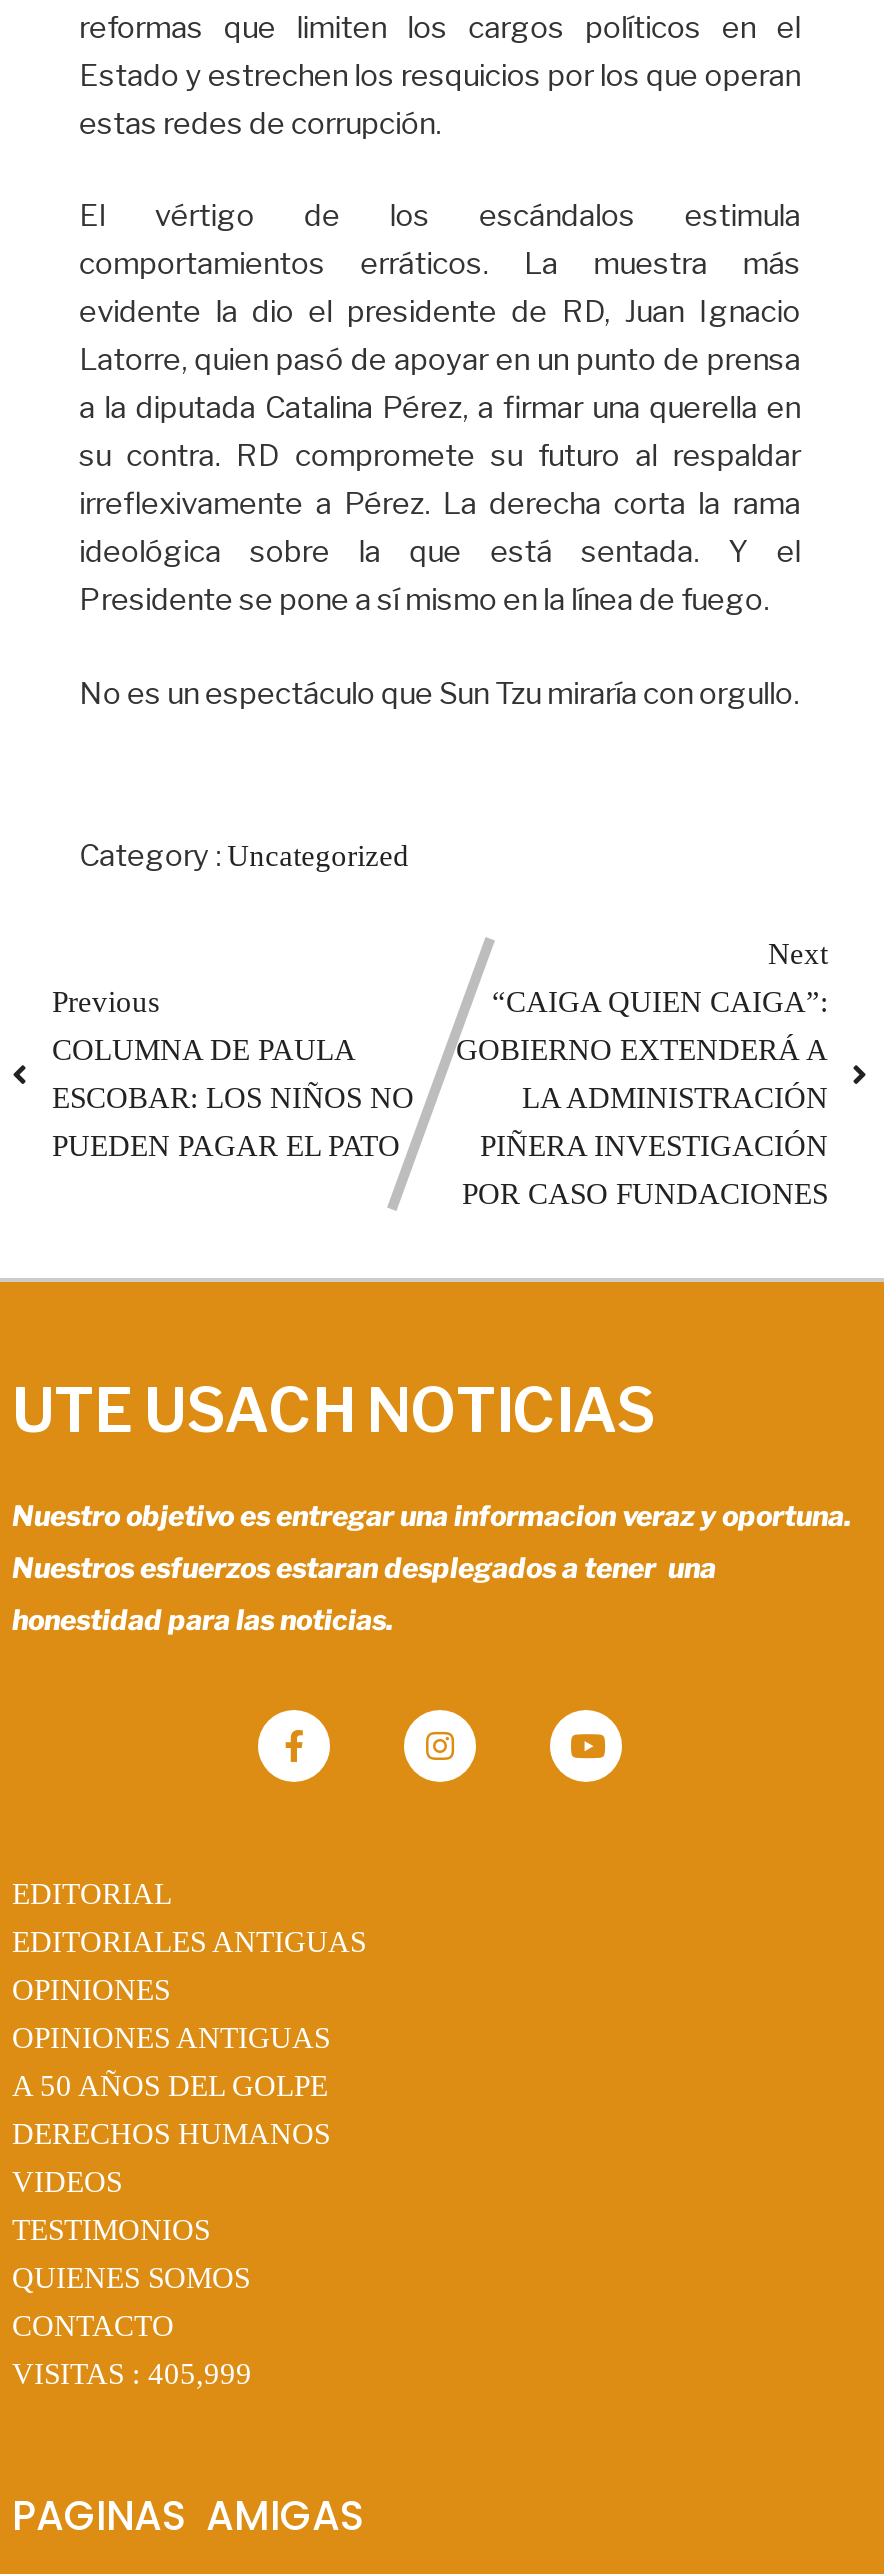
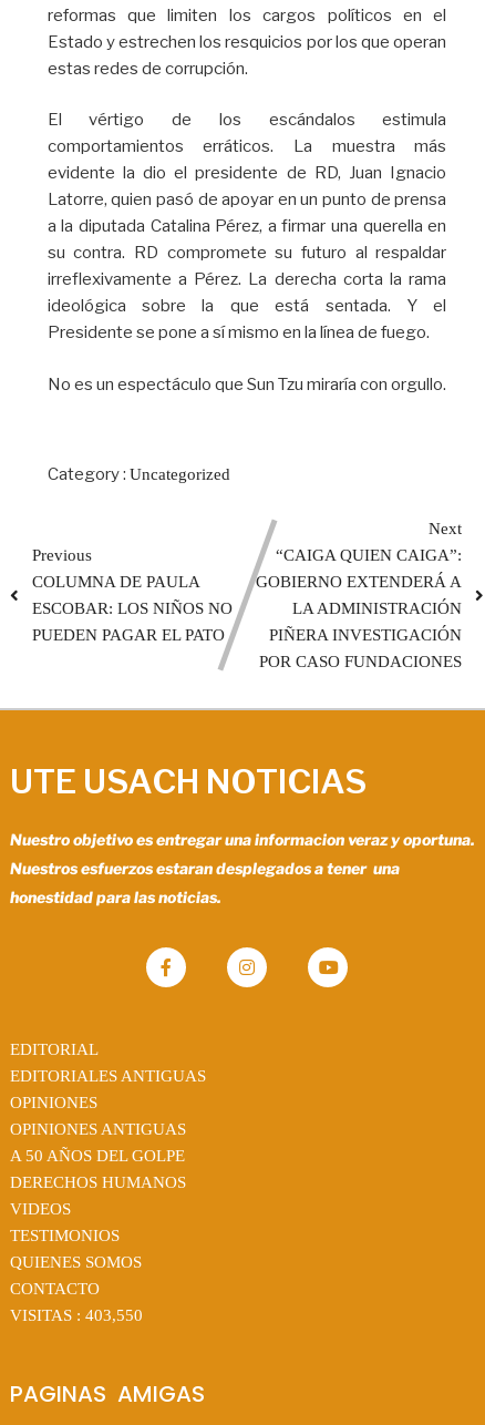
- VISITAS : 405,999
+ VISITAS : 403,550
